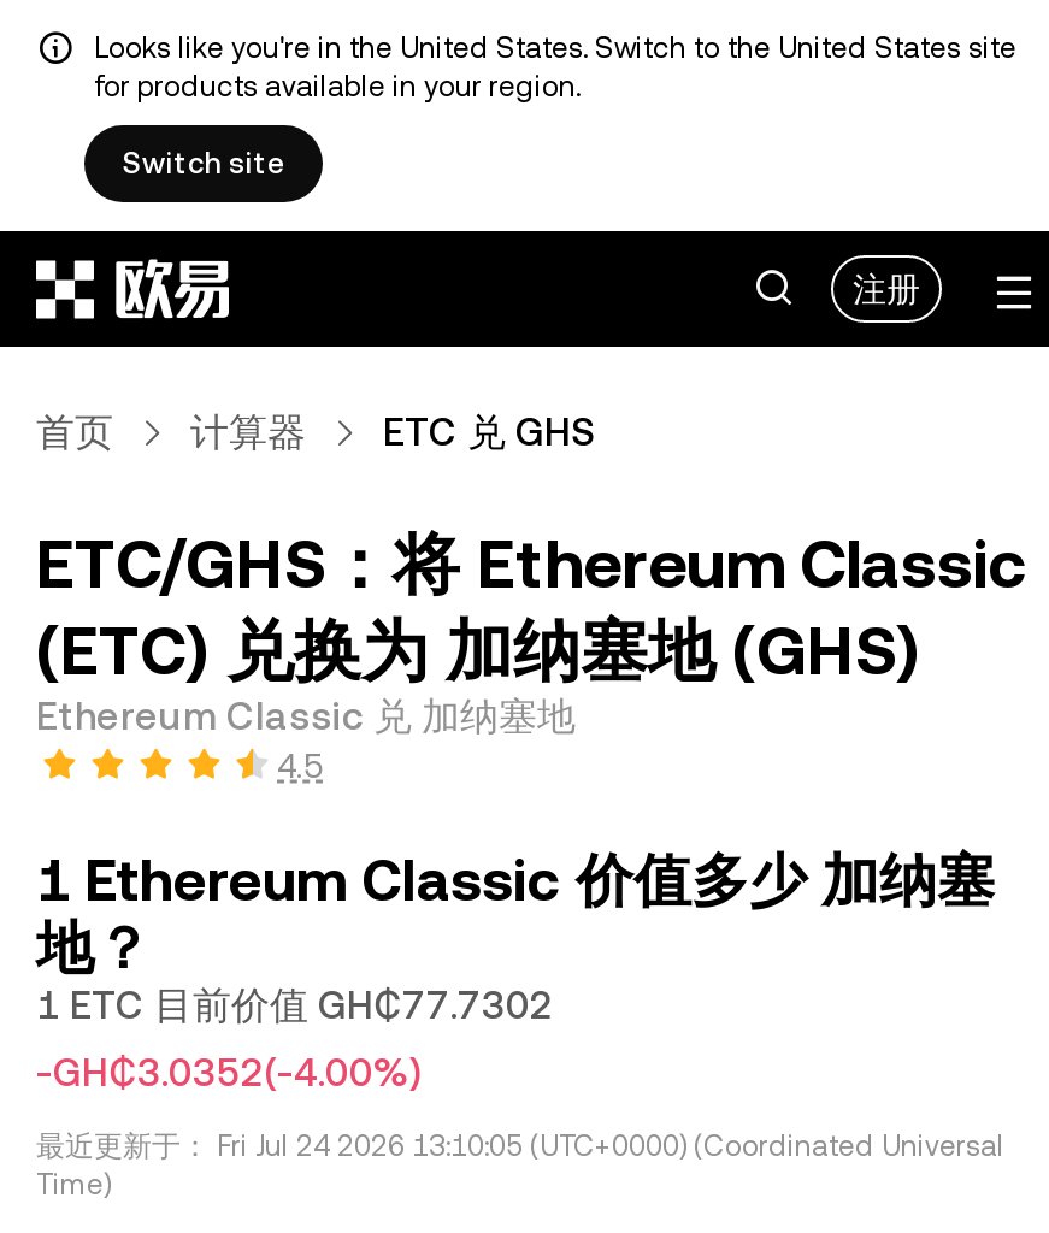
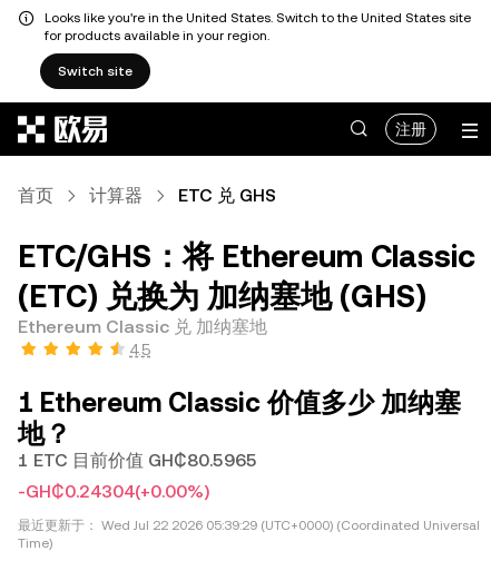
- 1 ETC 目前价值 GH₵77.7302
+ 1 ETC 目前价值 GH₵80.5965

- -GH₵3.0352(-4.00%)
+ -GH₵0.24304(+0.00%)

- 最近更新于：Fri Jul 24 2026 13:10:05 (UTC+0000) (Coordinated Universal
+ 最近更新于：Wed Jul 22 2026 05:39:29 (UTC+0000) (Coordinated Universal
